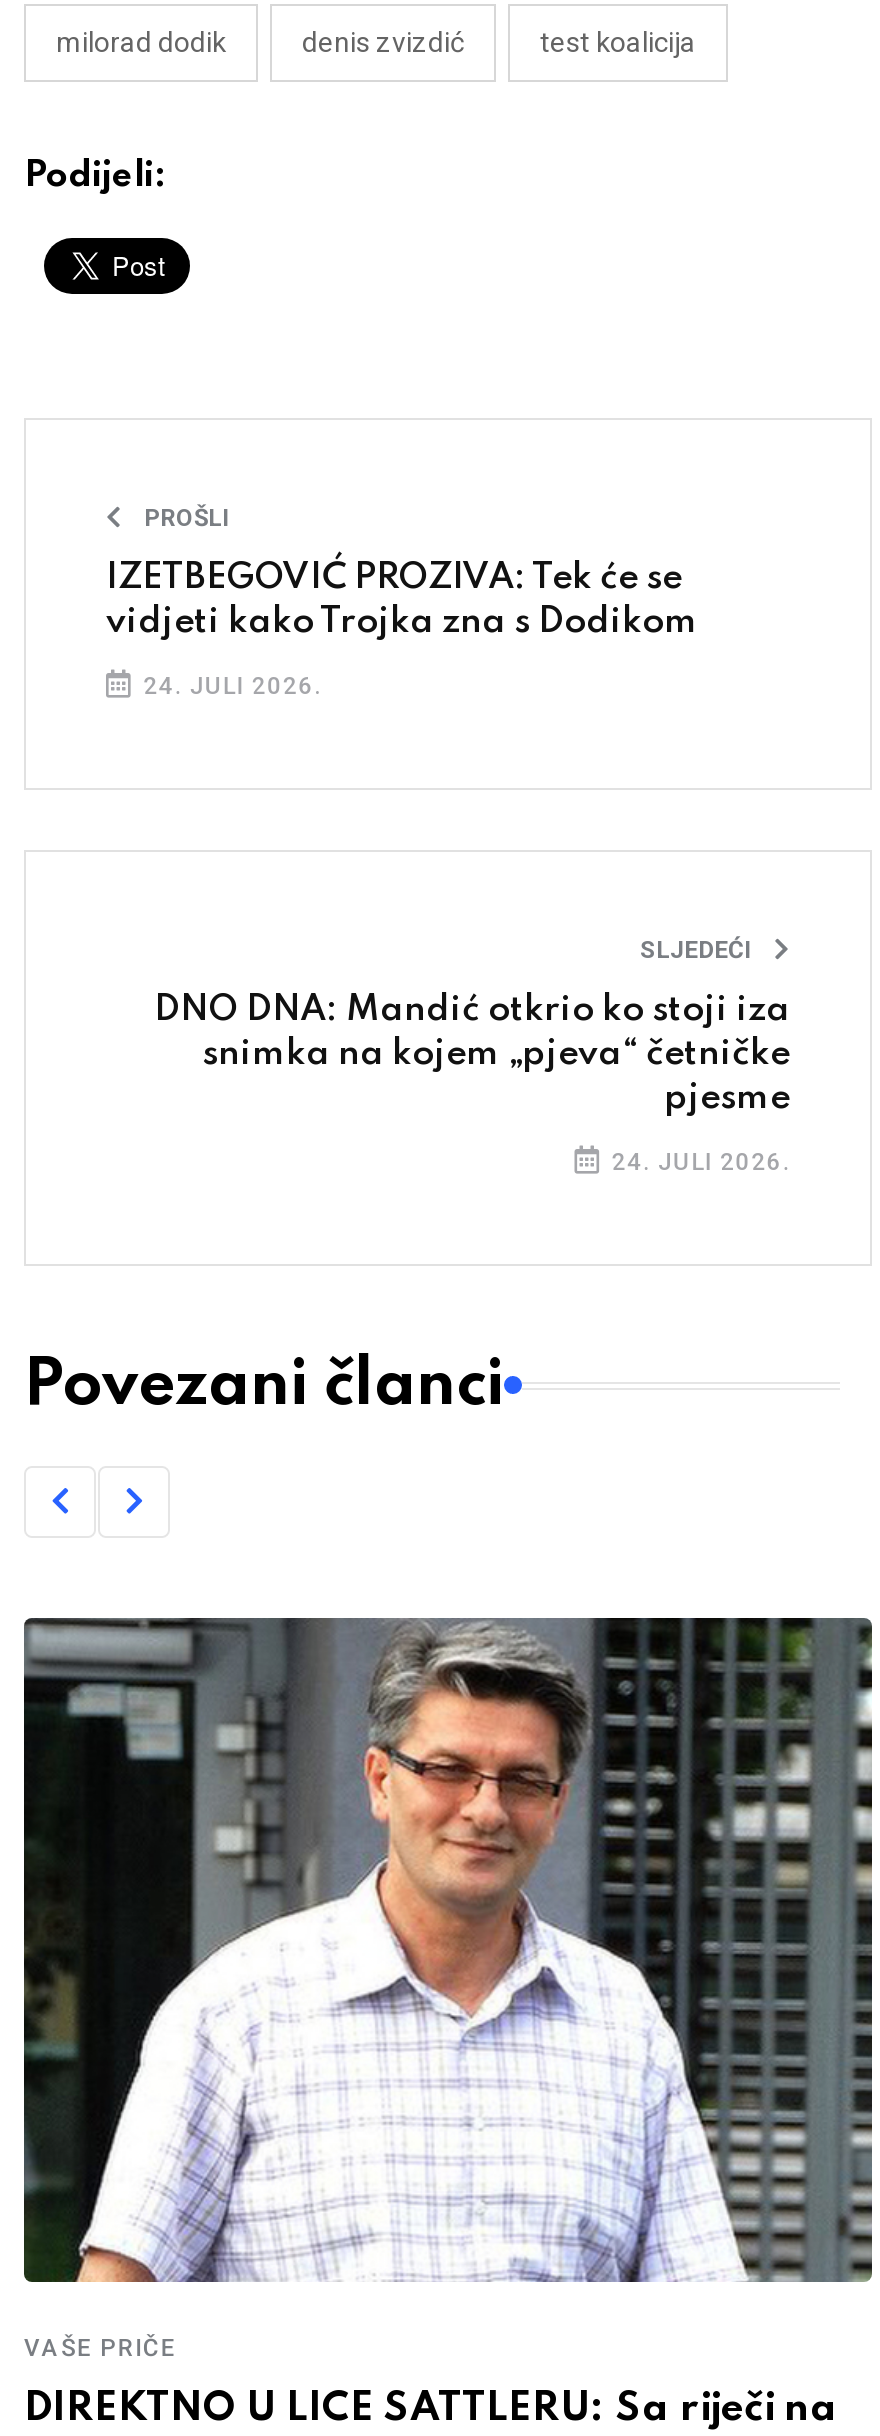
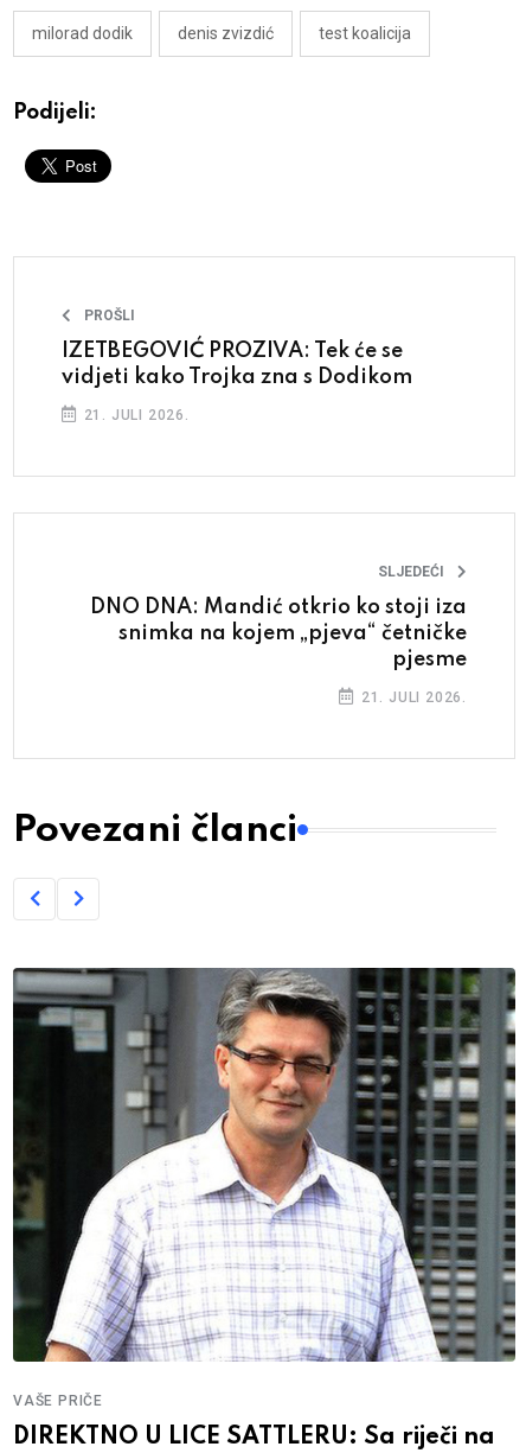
- 24. JULI 2026.
+ 21. JULI 2026.

- 24. JULI 2026.
+ 21. JULI 2026.
